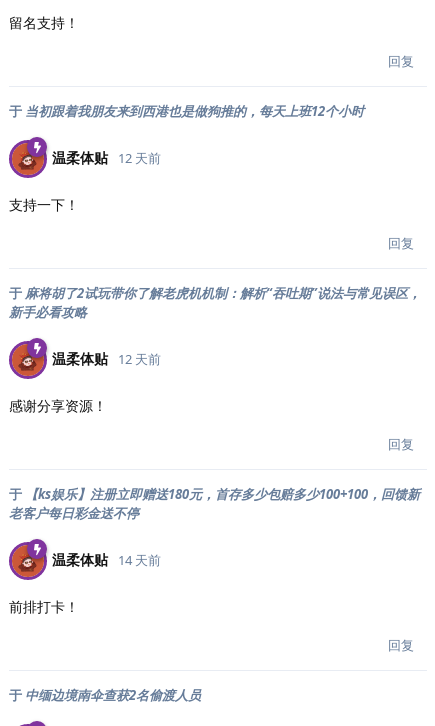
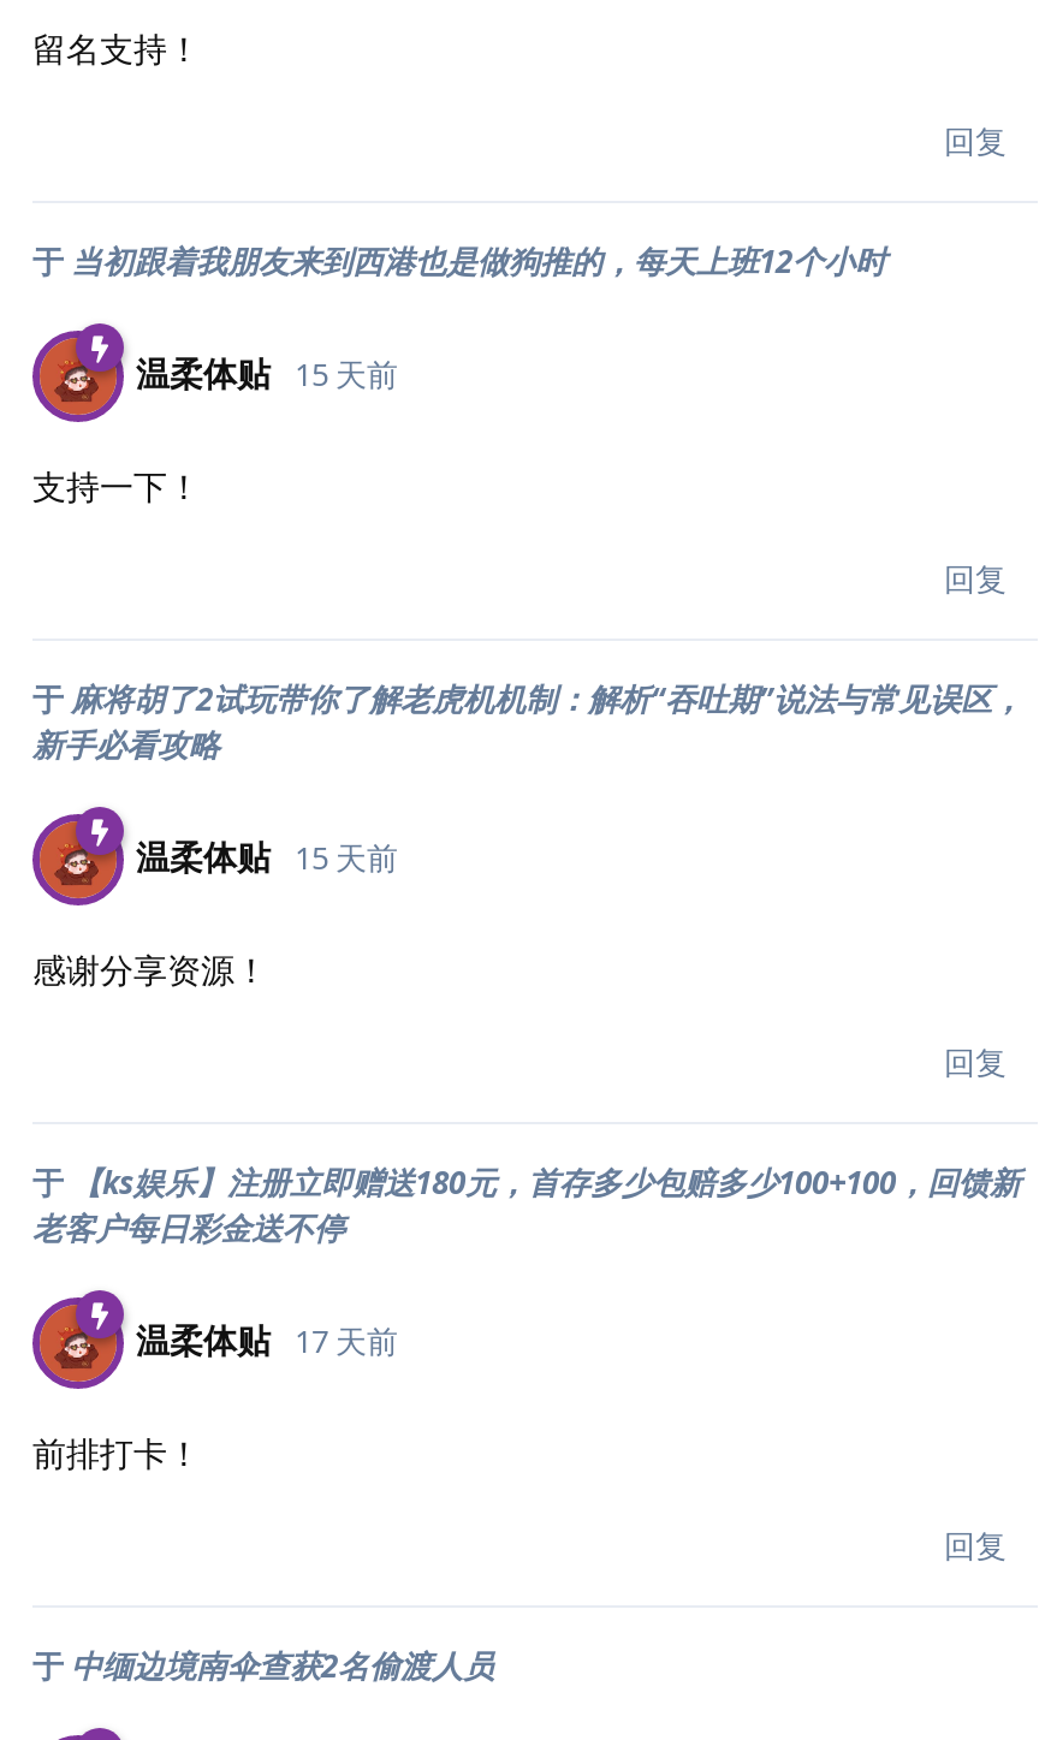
- 温柔体贴 12 天前
+ 温柔体贴 15 天前

- 温柔体贴 12 天前
+ 温柔体贴 15 天前

- 温柔体贴 14 天前
+ 温柔体贴 17 天前
